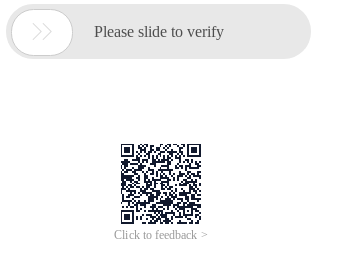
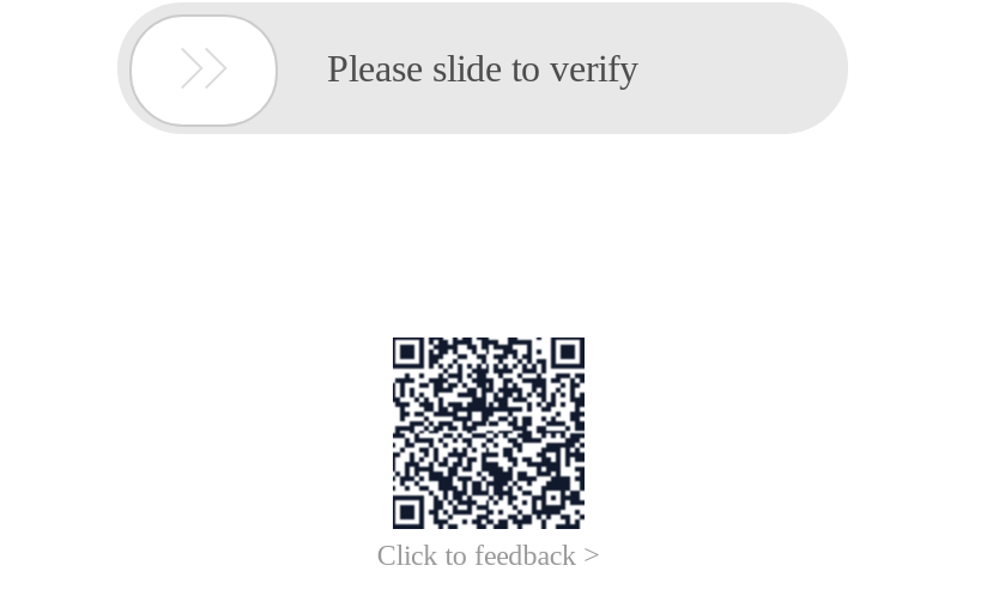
- [image]
+ [image]
